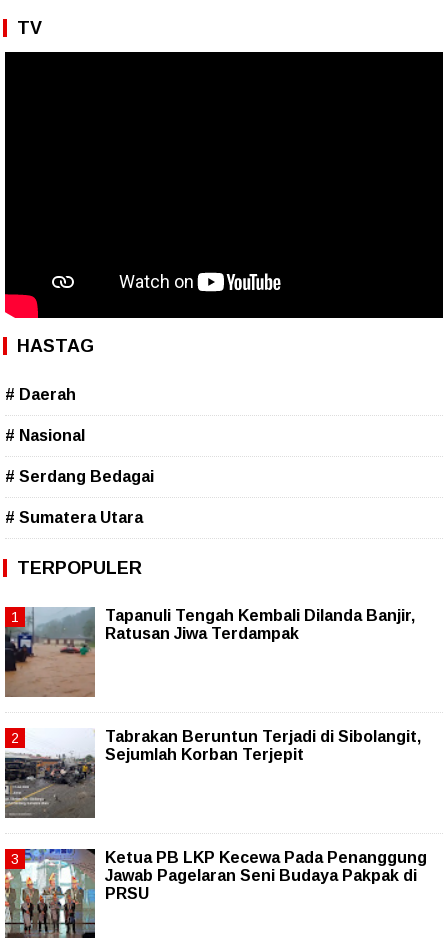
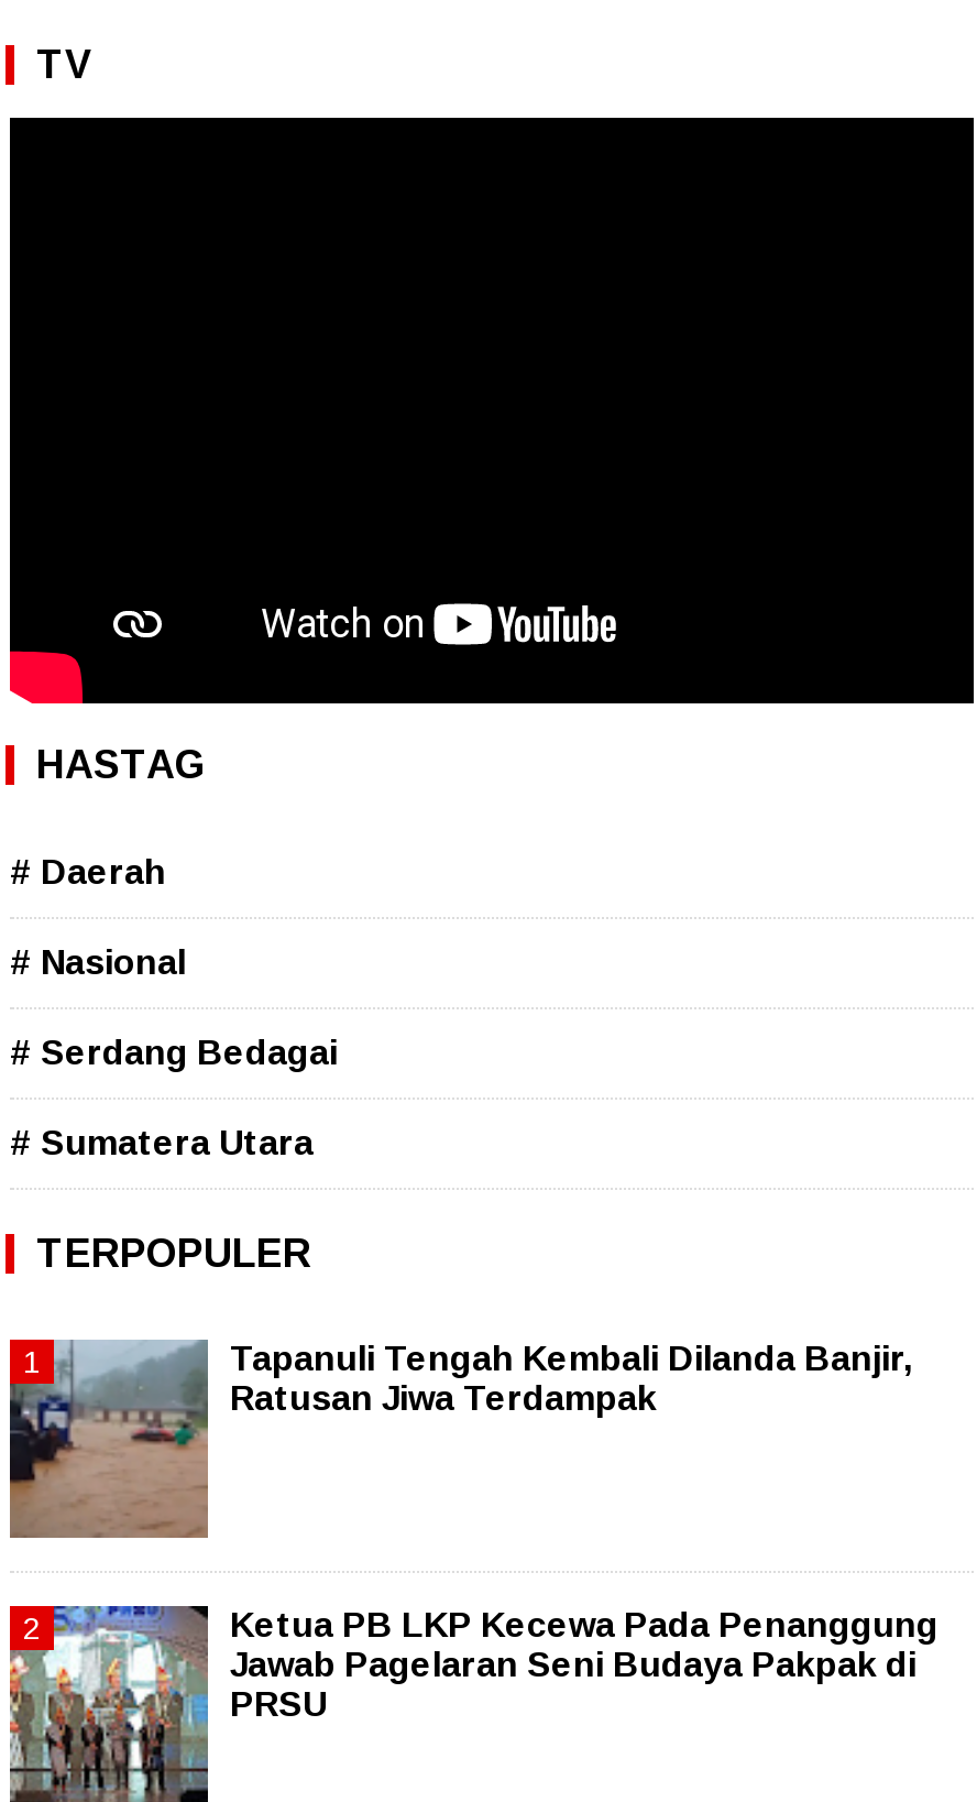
- [image]
- Tabrakan Beruntun Terjadi di Sibolangit,
- Sejumlah Korban Terjepit
